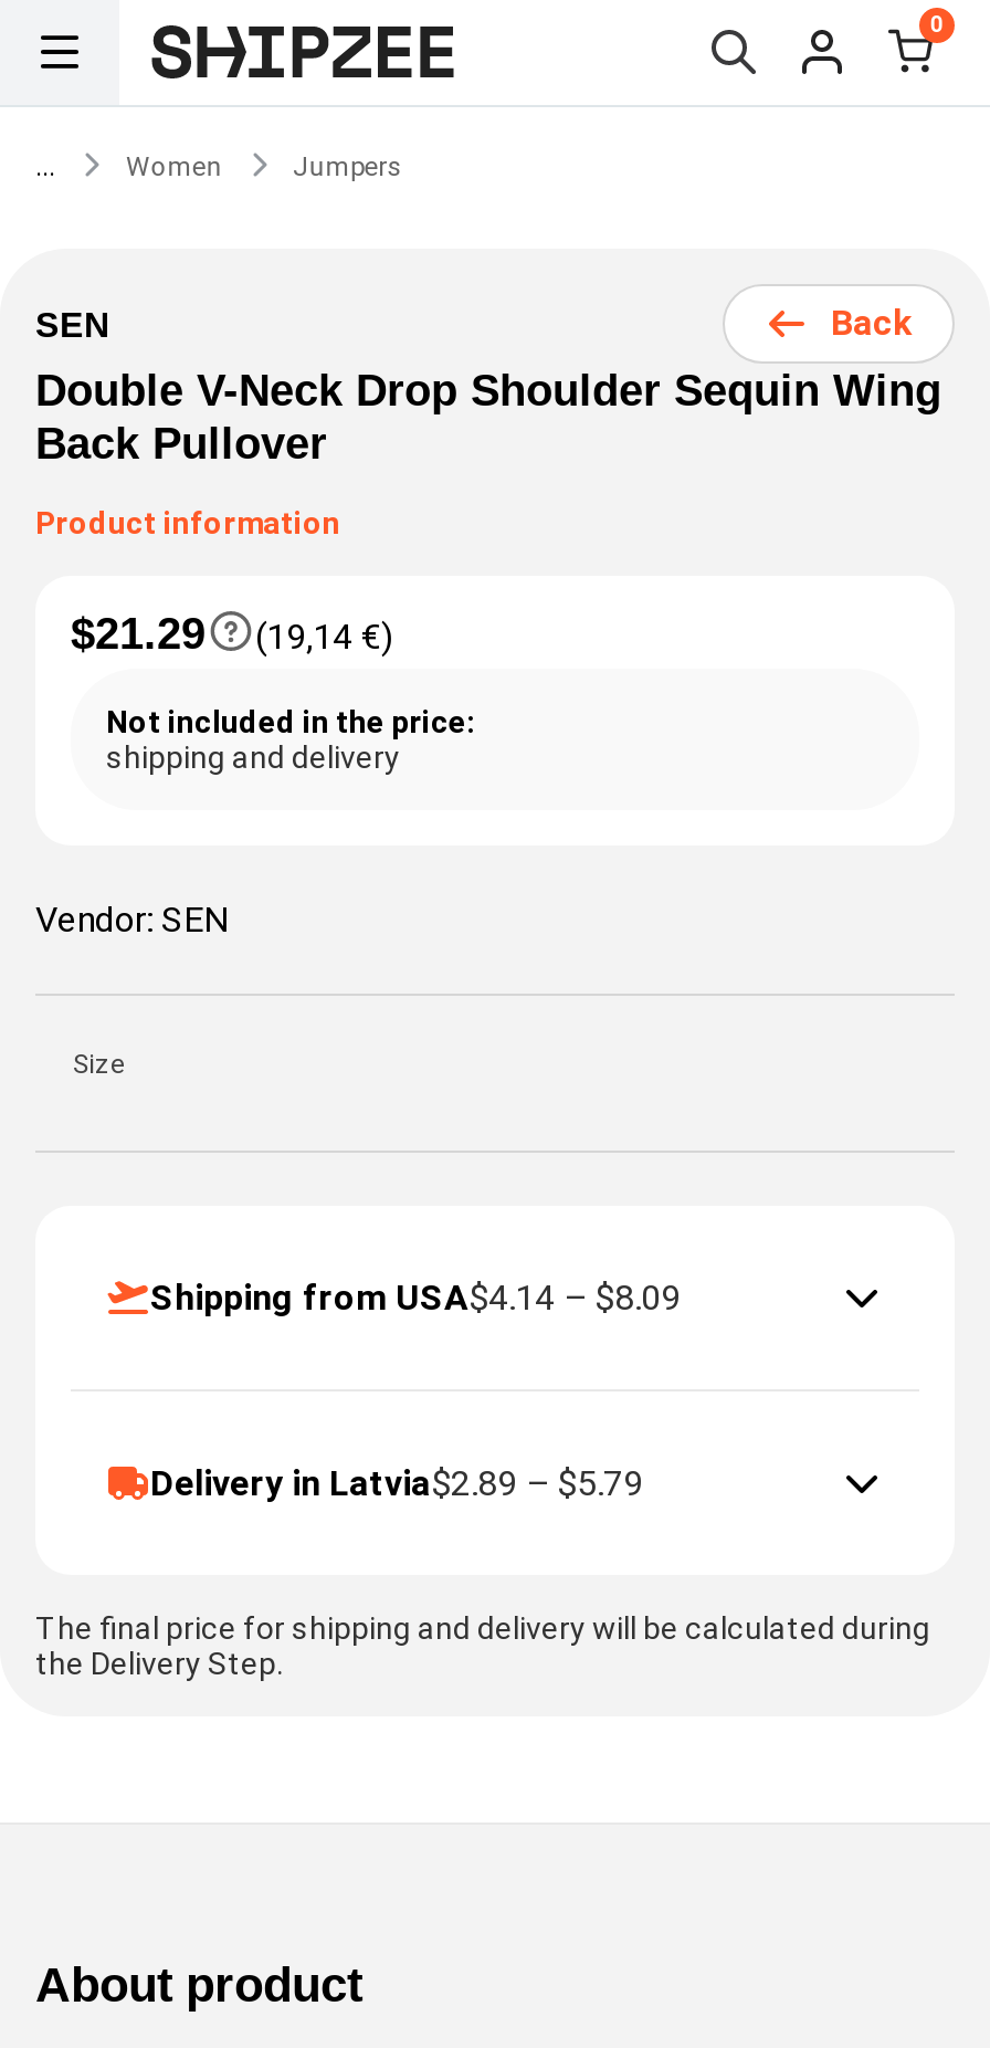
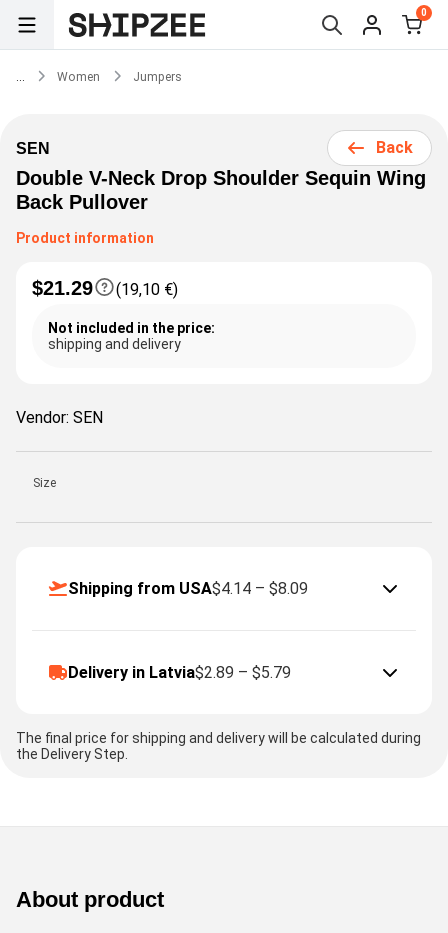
- $21.29 (19,14 €)
+ $21.29 (19,10 €)
